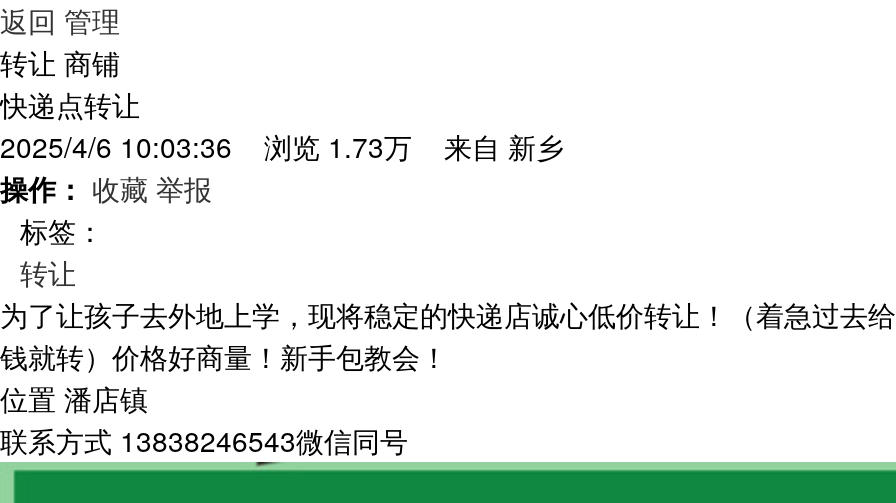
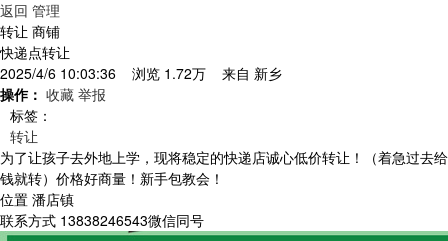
- 2025/4/6 10:03:36 浏览 1.73万 来自新乡
+ 2025/4/6 10:03:36 浏览 1.72万 来自新乡
